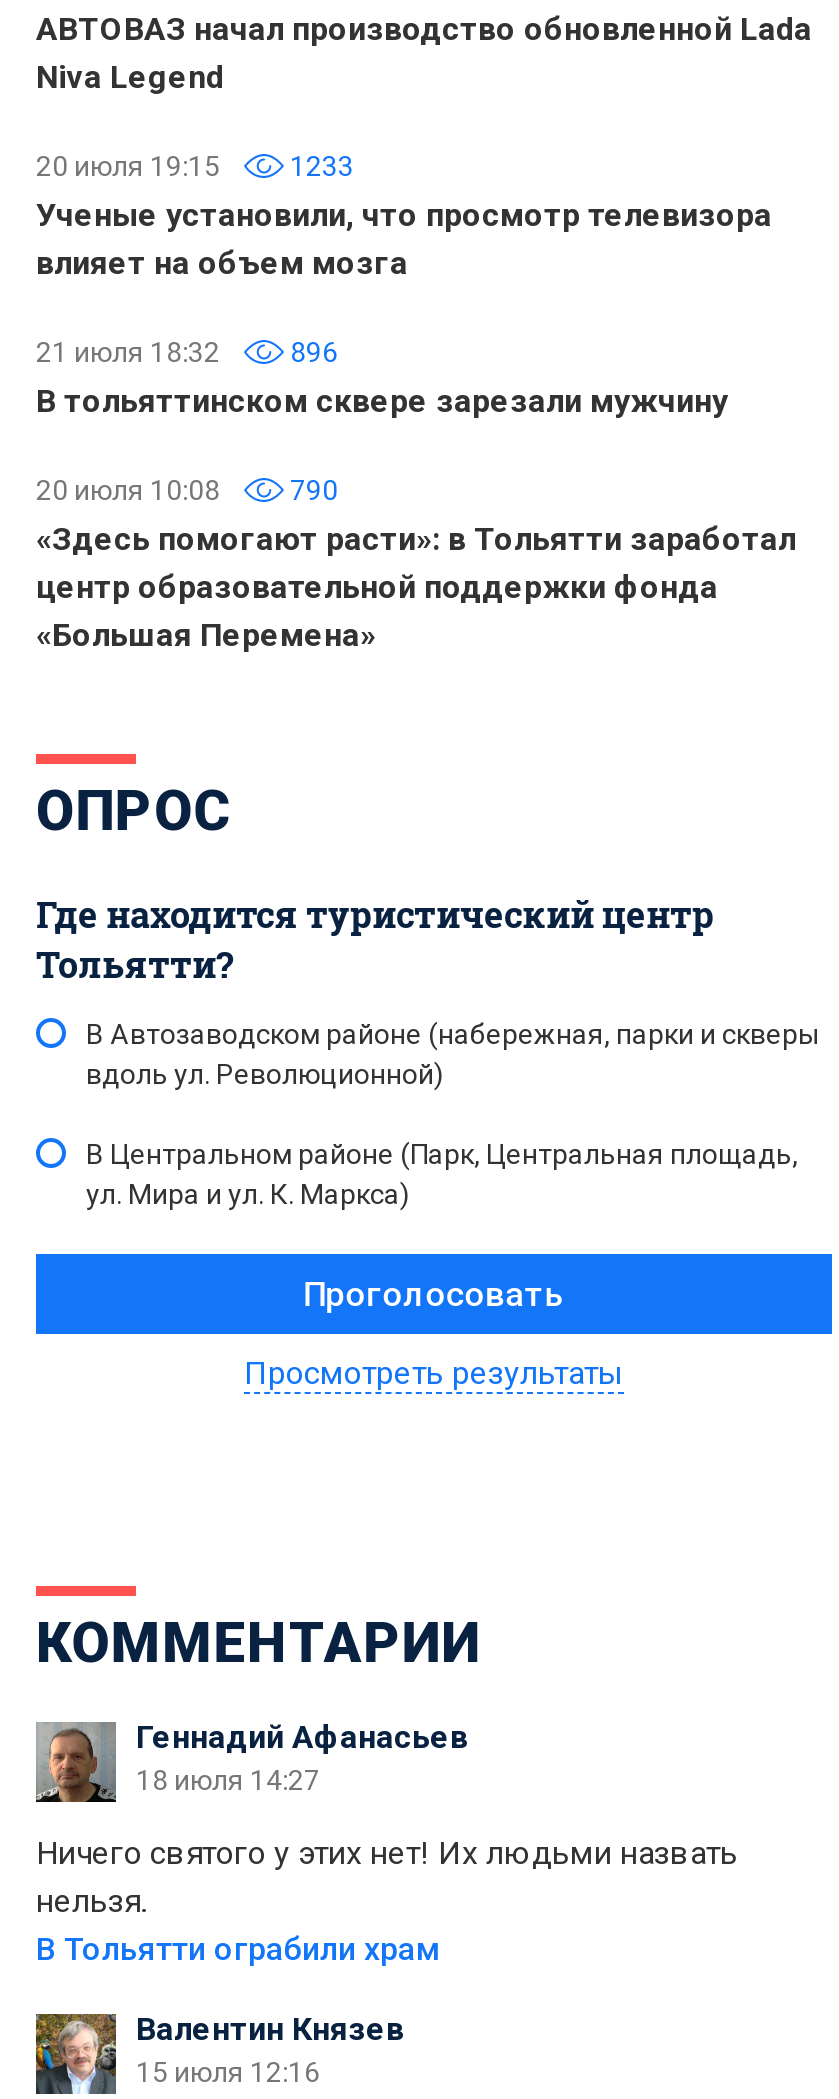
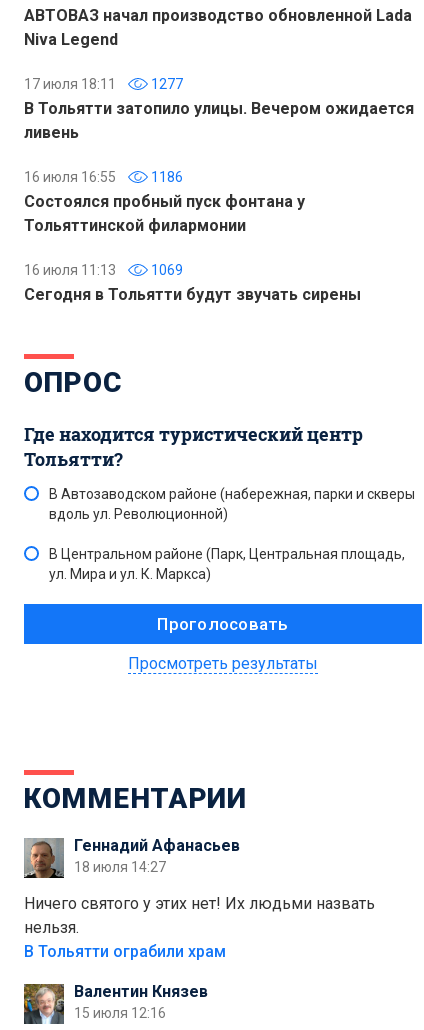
- 20 июля 19:15
- 1233
- Ученые установили, что просмотр телевизора
- влияет на объем мозга
+ 17 июля 18:11
+ 1277
+ В Тольятти затопило улицы. Вечером ожидается
+ ливень

- 21 июля 18:32
- 896
- В тольяттинском сквере зарезали мужчину
+ 16 июля 16:55
+ 1186
+ Состоялся пробный пуск фонтана у
+ Тольяттинской филармонии

- 20 июля 10:08
- 790
- «Здесь помогают расти»: в Тольятти заработал
- центр образовательной поддержки фонда
- «Большая Перемена»
+ 16 июля 11:13
+ 1069
+ Сегодня в Тольятти будут звучать сирены
